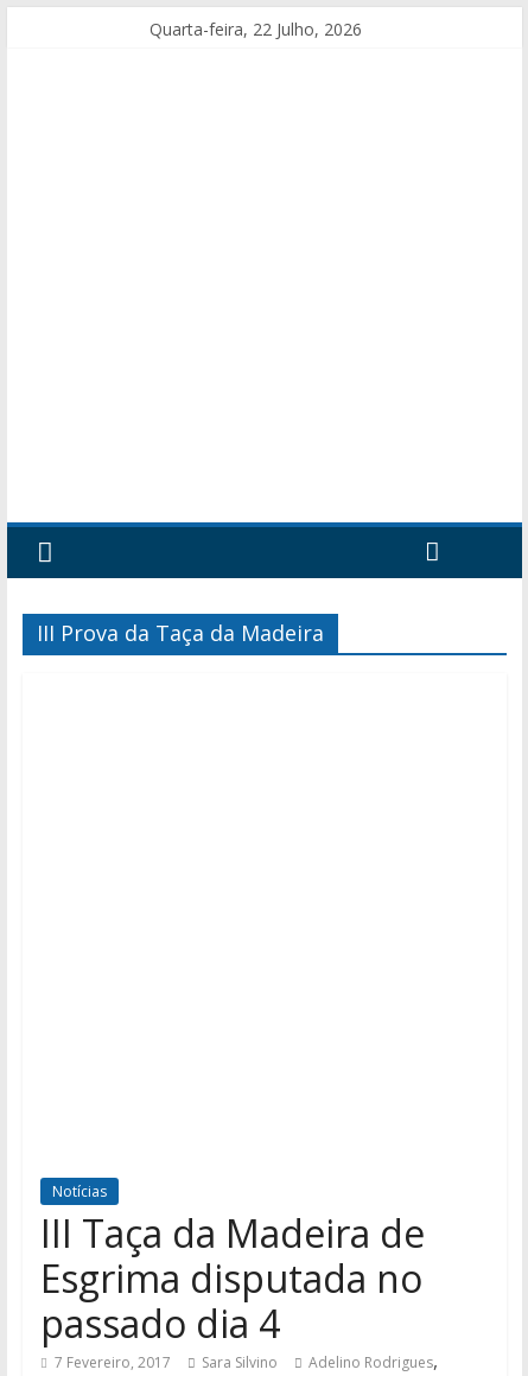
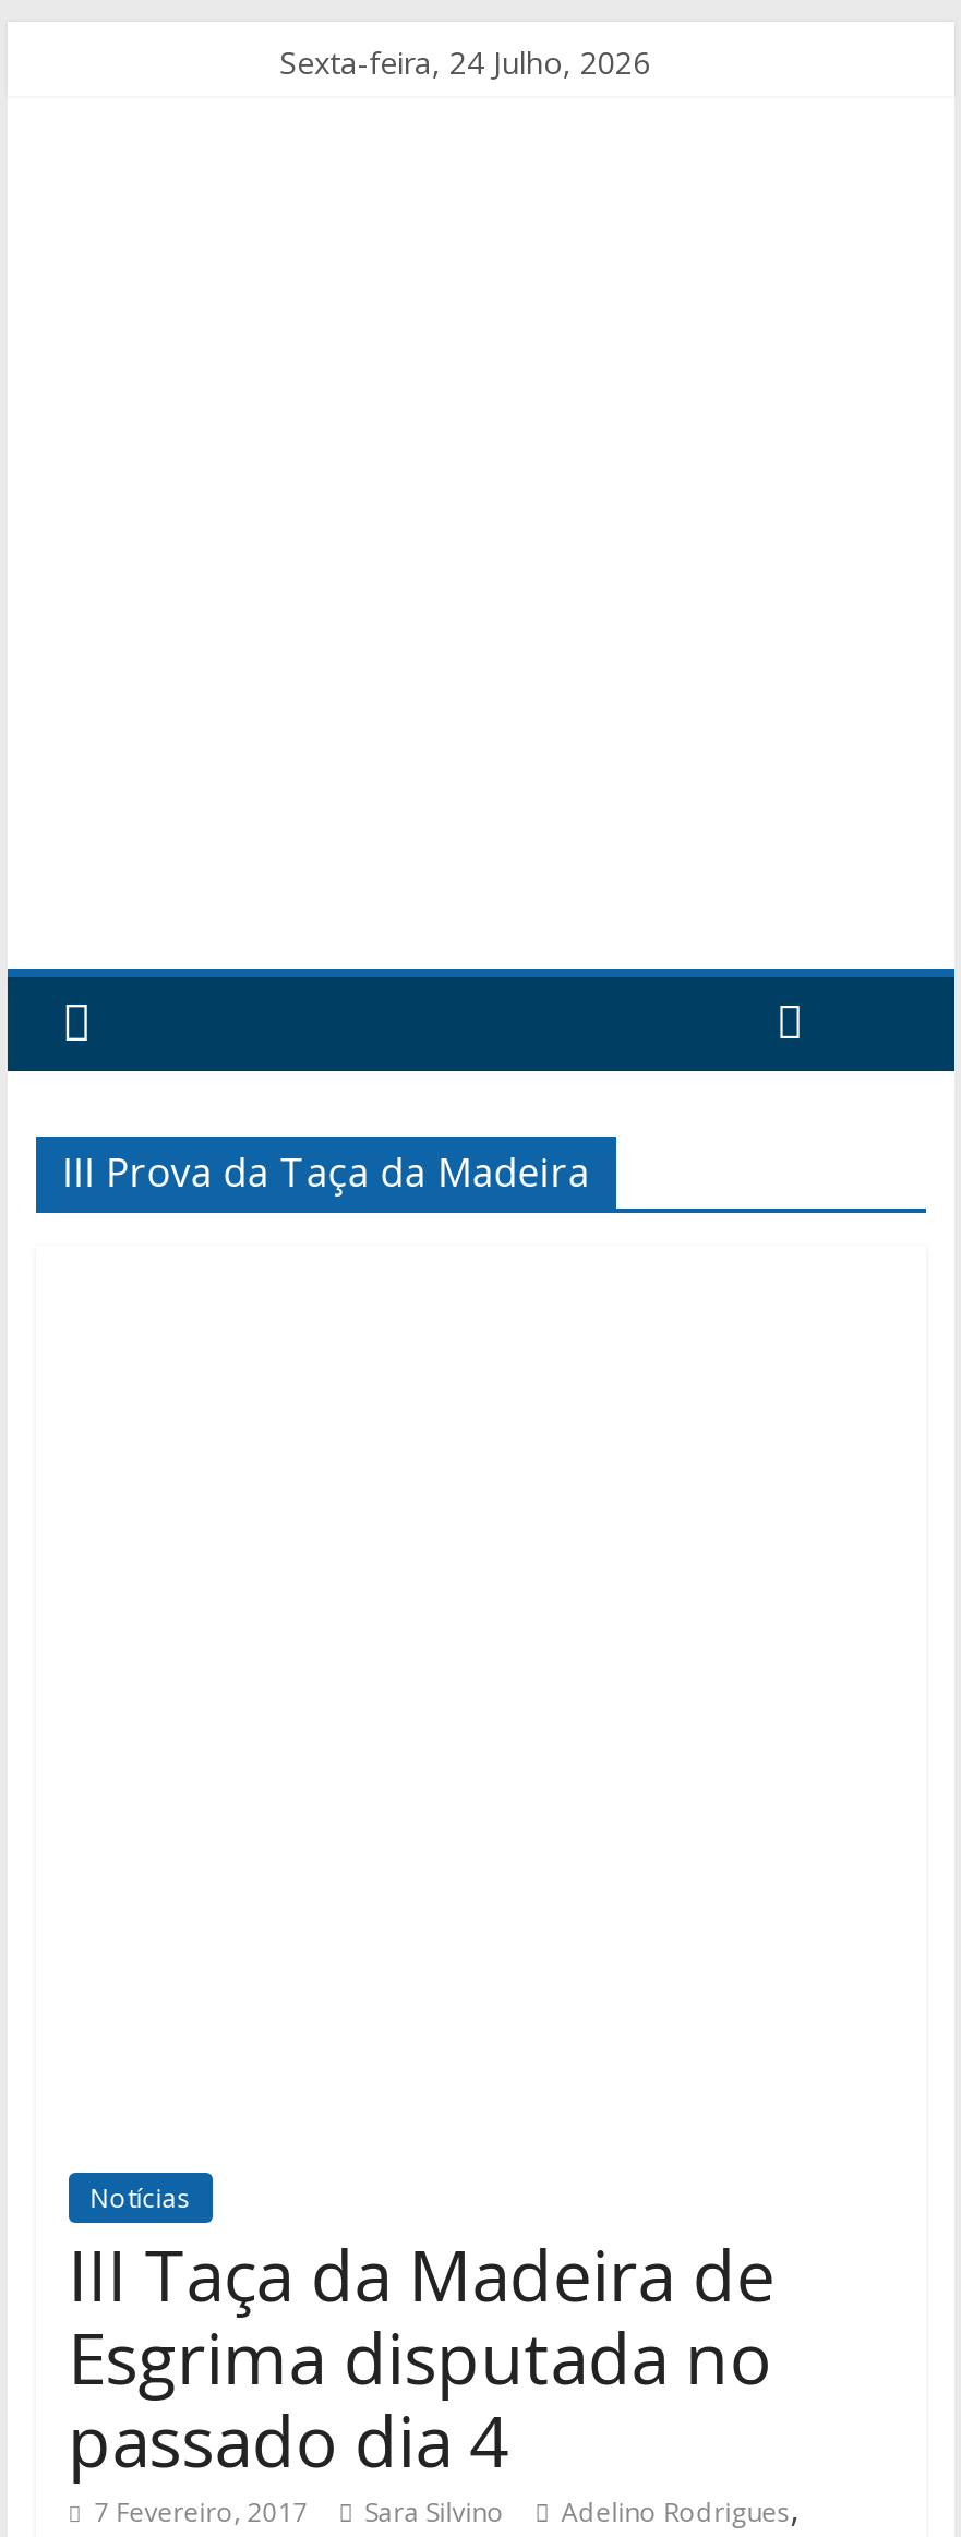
- Quarta-feira, 22 Julho, 2026
+ Sexta-feira, 24 Julho, 2026
